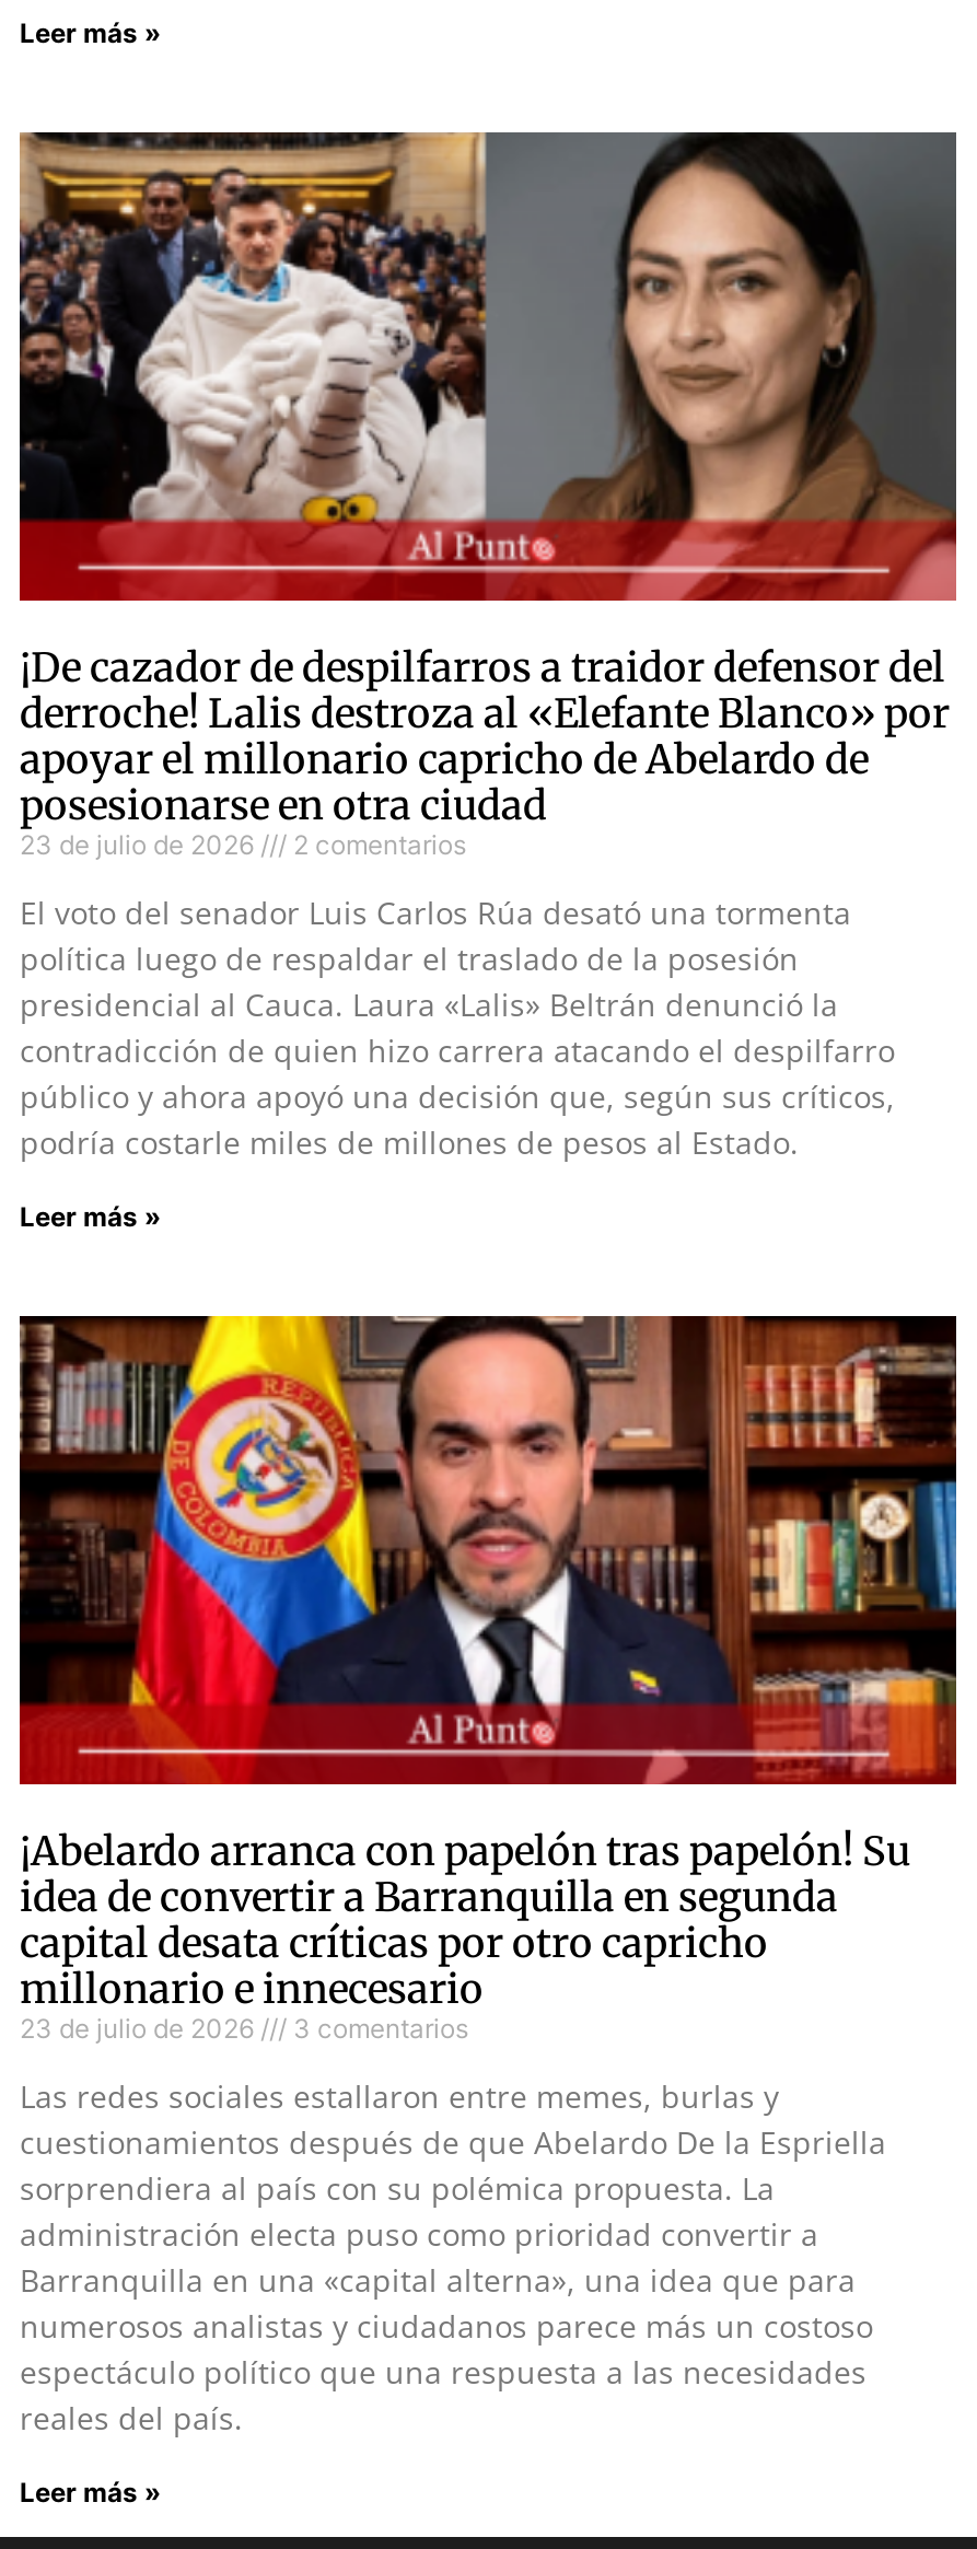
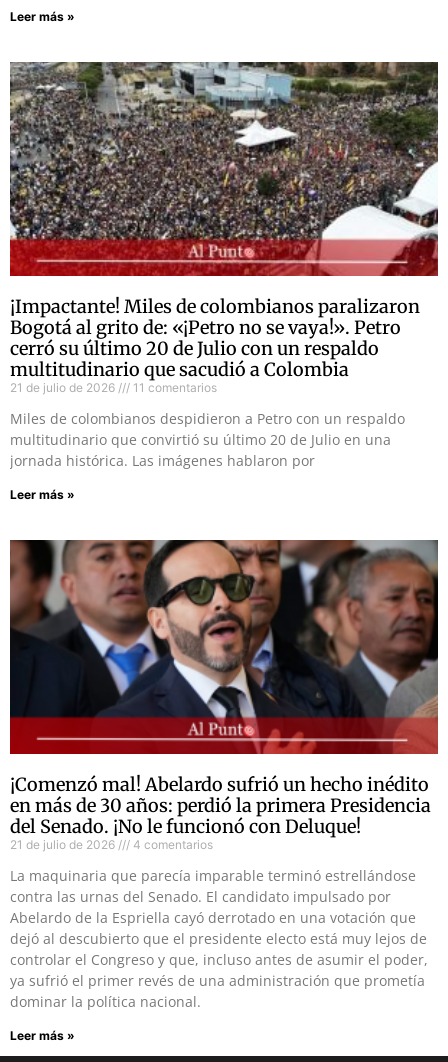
- [image]
+ [image]

- ¡De cazador de despilfarros a traidor defensor del
- derroche! Lalis destroza al «Elefante Blanco» por
- apoyar el millonario capricho de Abelardo de
- posesionarse en otra ciudad
- 23 de julio de 2026
- 2 comentarios
+ ¡Impactante! Miles de colombianos paralizaron
+ Bogotá al grito de: «¡Petro no se vaya!». Petro
+ cerró su último 20 de Julio con un respaldo
+ multitudinario que sacudió a Colombia
+ 21 de julio de 2026
+ 11 comentarios

- El voto del senador Luis Carlos Rúa desató una tormenta
- política luego de respaldar el traslado de la posesión
- presidencial al Cauca. Laura «Lalis» Beltrán denunció la
- contradicción de quien hizo carrera atacando el despilfarro
- público y ahora apoyó una decisión que, según sus críticos,
- podría costarle miles de millones de pesos al Estado.
+ Miles de colombianos despidieron a Petro con un respaldo
+ multitudinario que convirtió su último 20 de Julio en una
+ jornada histórica. Las imágenes hablaron por

- [image]
- ¡Abelardo arranca con papelón tras papelón! Su
- idea de convertir a Barranquilla en segunda
- capital desata críticas por otro capricho
- millonario e innecesario
- 23 de julio de 2026
- 3 comentarios
+ [image]
+ ¡Comenzó mal! Abelardo sufrió un hecho inédito
+ en más de 30 años: perdió la primera Presidencia
+ del Senado. ¡No le funcionó con Deluque!
+ 21 de julio de 2026
+ 4 comentarios

- Las redes sociales estallaron entre memes, burlas y
- cuestionamientos después de que Abelardo De la Espriella
- sorprendiera al país con su polémica propuesta. La
- administración electa puso como prioridad convertir a
- Barranquilla en una «capital alterna», una idea que para
- numerosos analistas y ciudadanos parece más un costoso
- espectáculo político que una respuesta a las necesidades
- reales del país.
+ La maquinaria que parecía imparable terminó estrellándose
+ contra las urnas del Senado. El candidato impulsado por
+ Abelardo de la Espriella cayó derrotado en una votación que
+ dejó al descubierto que el presidente electo está muy lejos de
+ controlar el Congreso y que, incluso antes de asumir el poder,
+ ya sufrió el primer revés de una administración que prometía
+ dominar la política nacional.
